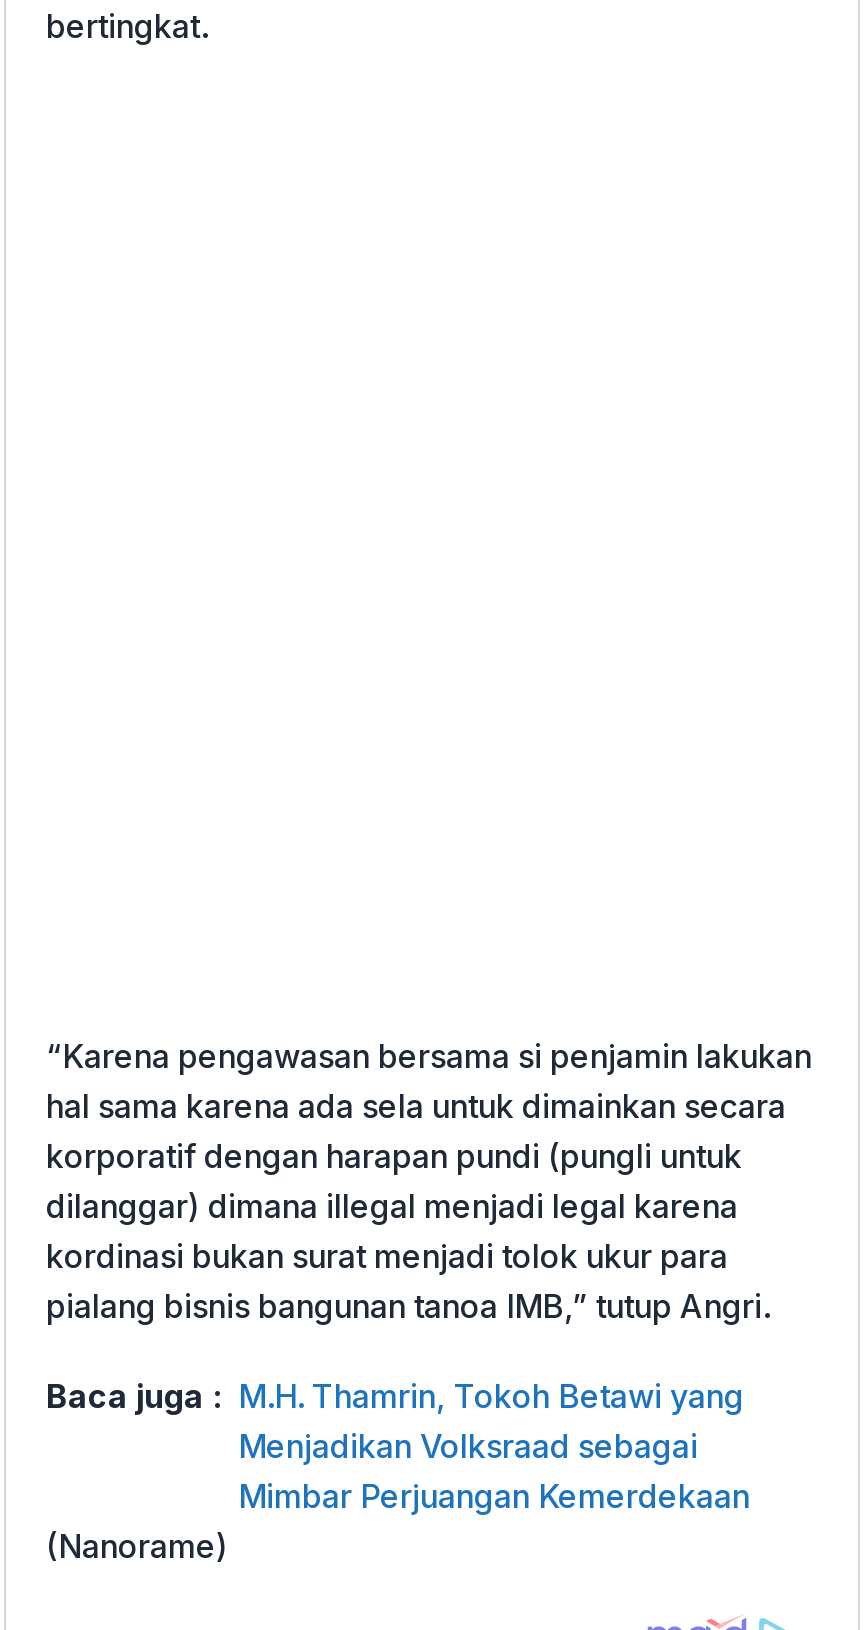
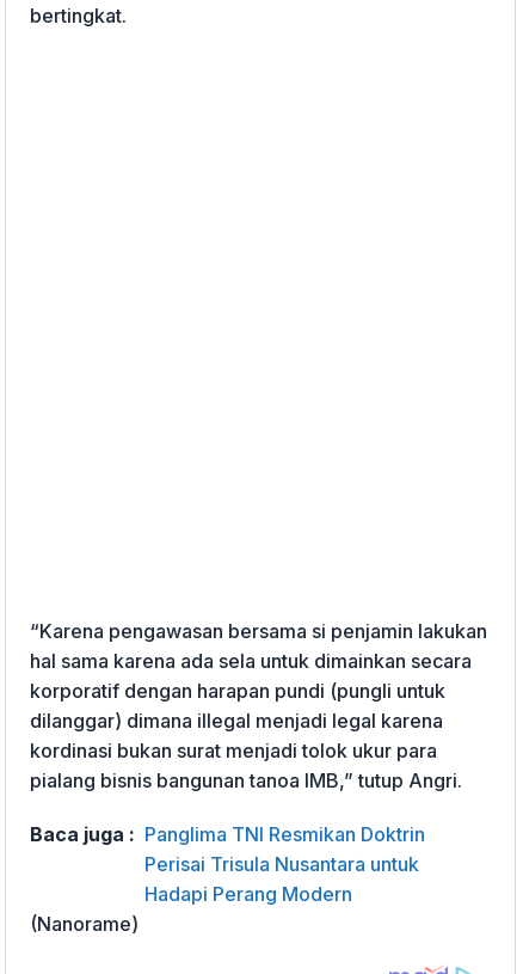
- Baca juga : M.H. Thamrin, Tokoh Betawi yang
- Menjadikan Volksraad sebagai
- Mimbar Perjuangan Kemerdekaan
+ Baca juga : Panglima TNI Resmikan Doktrin
+ Perisai Trisula Nusantara untuk
+ Hadapi Perang Modern
